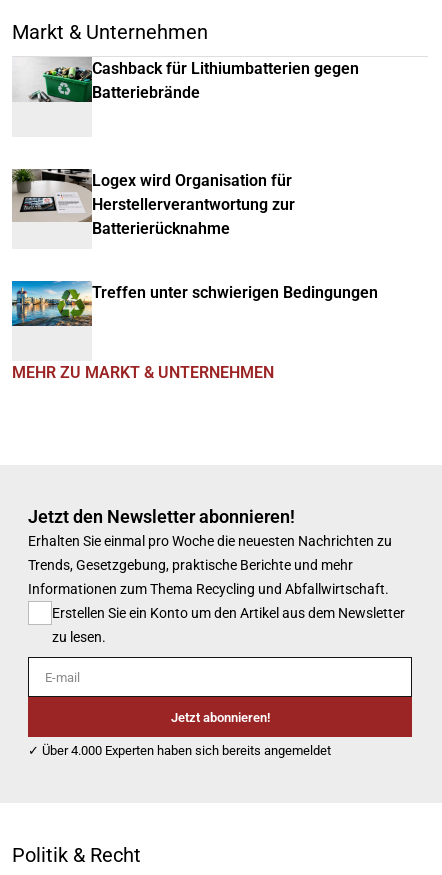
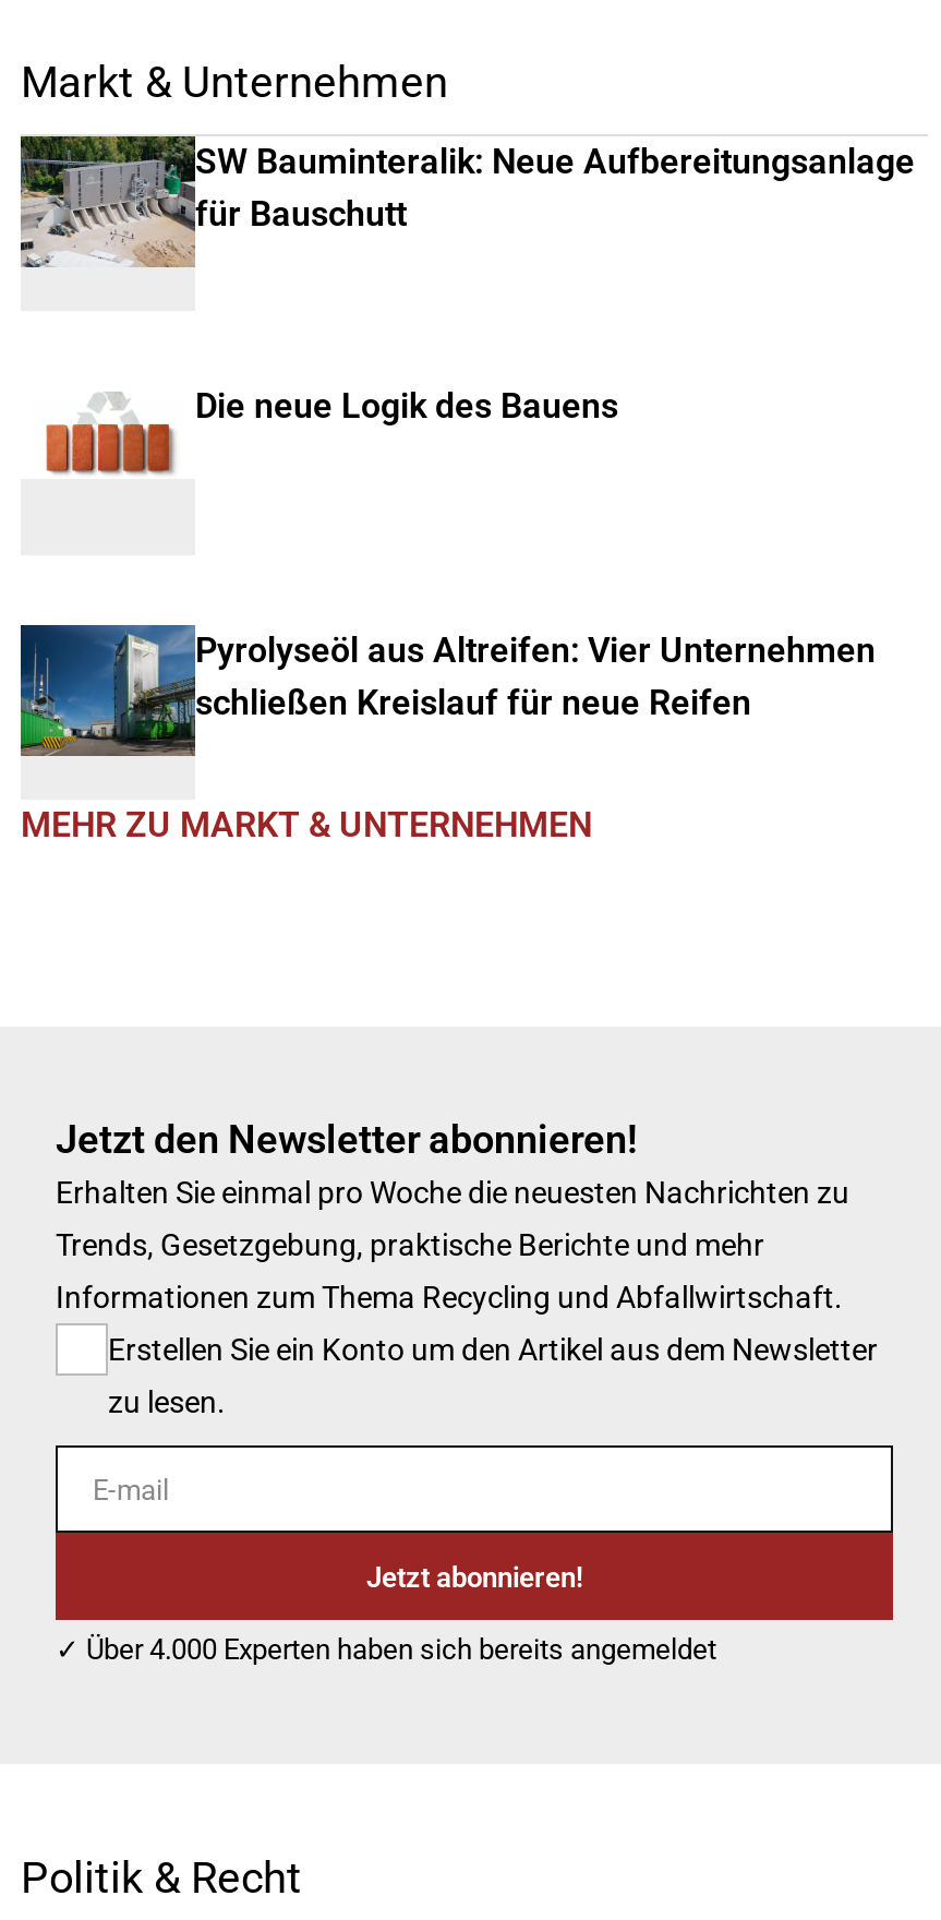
- [image]
- Cashback für Lithiumbatterien gegen
- Batteriebrände
+ [image]
+ SW Bauminteralik: Neue Aufbereitungsanlage
+ für Bauschutt

- [image]
- Logex wird Organisation für
- Herstellerverantwortung zur
- Batterierücknahme
+ [image]
+ Die neue Logik des Bauens

- [image]
- Treffen unter schwierigen Bedingungen
+ [image]
+ Pyrolyseöl aus Altreifen: Vier Unternehmen
+ schließen Kreislauf für neue Reifen
